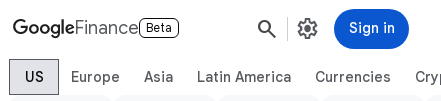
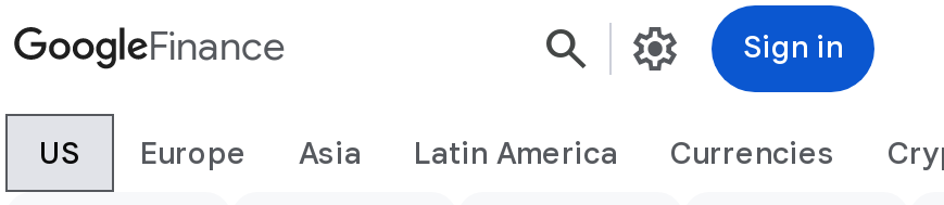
- Finance Beta
+ Finance
